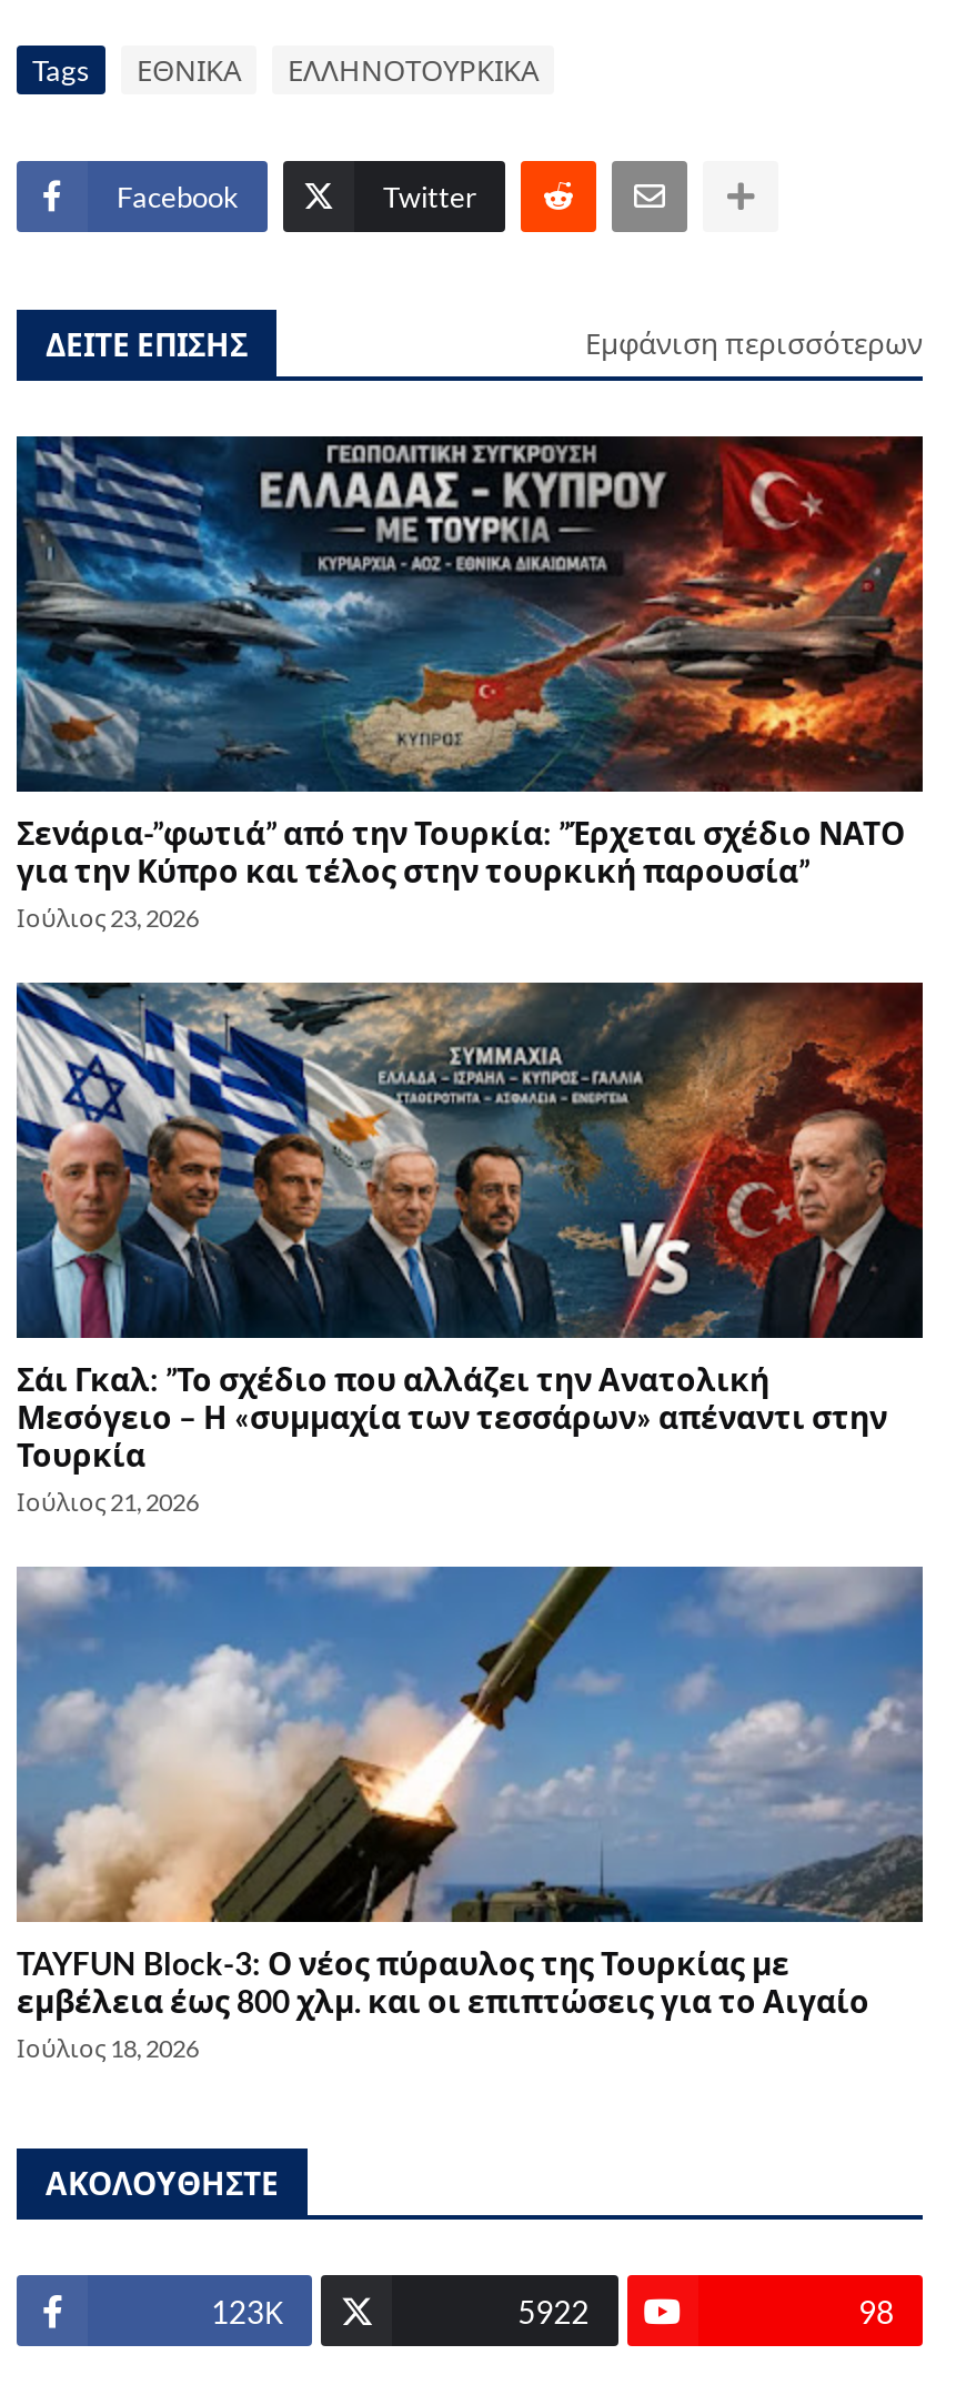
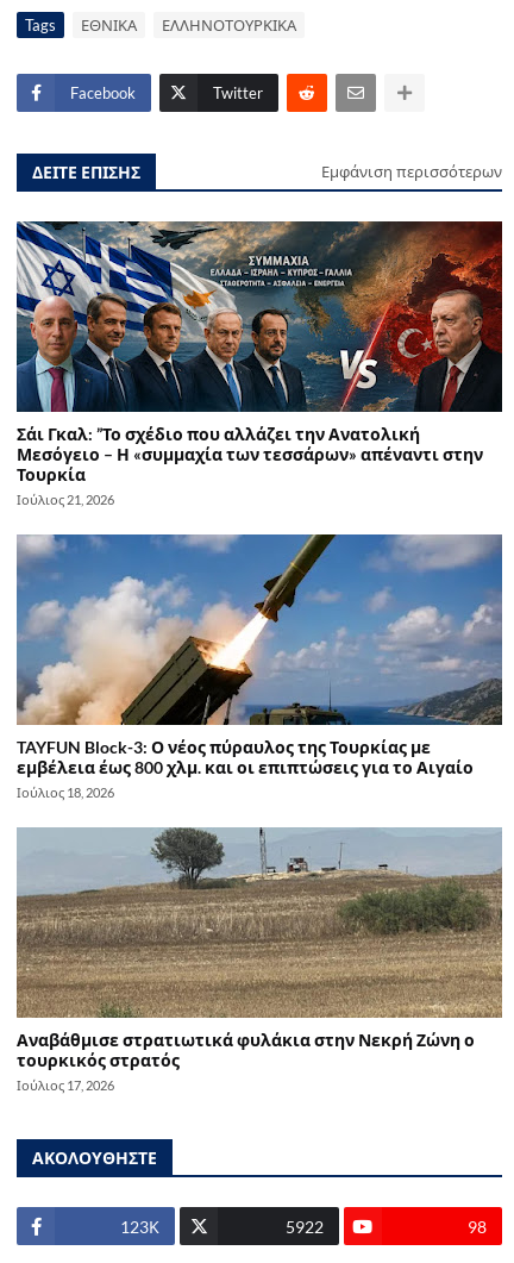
- [image]
- Σενάρια-”φωτιά” από την Τουρκία: ”Έρχεται σχέδιο ΝΑΤΟ
- για την Κύπρο και τέλος στην τουρκική παρουσία”
- Ιούλιος 23, 2026

moved up: [image] | Σάι Γκαλ: ”Το σχέδιο που αλλάζει την Ανατολική | Μεσόγειο – Η «συμμαχία των τεσσάρων» απέναντι στην | Τουρκία | Ιούλιος 21, 2026 | TAYFUN Block-3: Ο νέος πύραυλος της Τουρκίας με | εμβέλεια έως 800 χλμ. και οι επιπτώσεις για το Αιγαίο | Ιούλιος 18, 2026

+ [image]
+ Αναβάθμισε στρατιωτικά φυλάκια στην Νεκρή Ζώνη ο
+ τουρκικός στρατός
+ Ιούλιος 17, 2026
